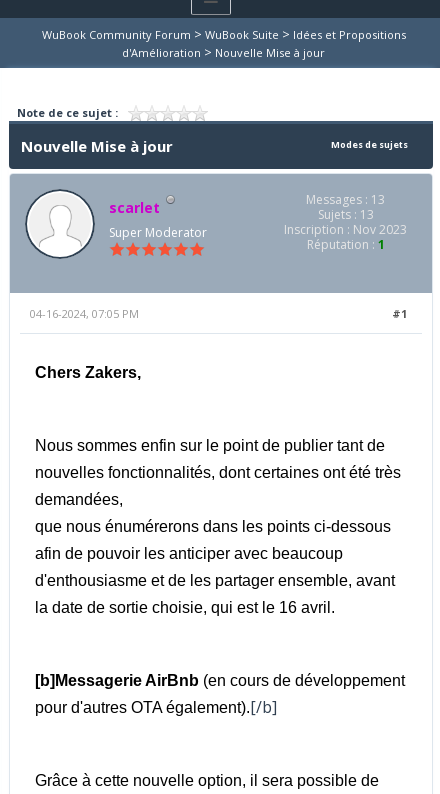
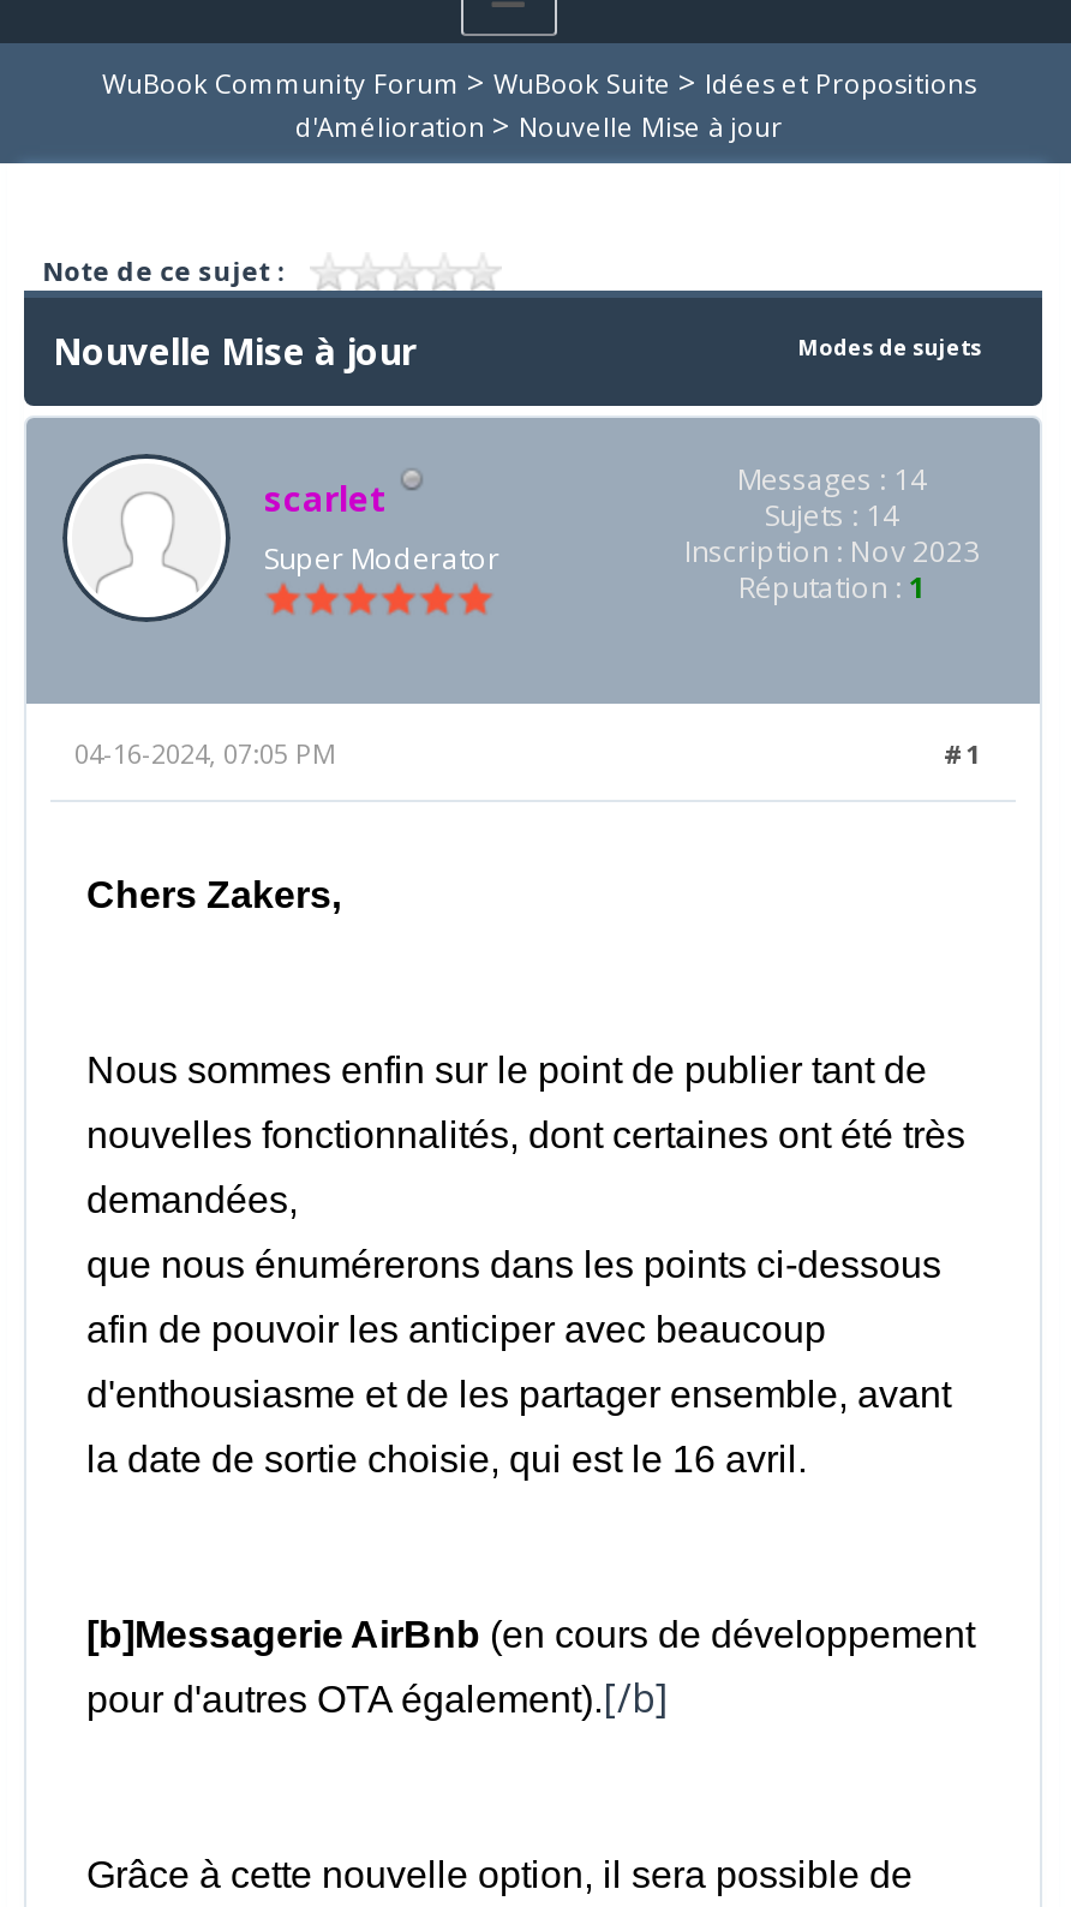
- Messages : 13
+ Messages : 14

- Sujets : 13
+ Sujets : 14
